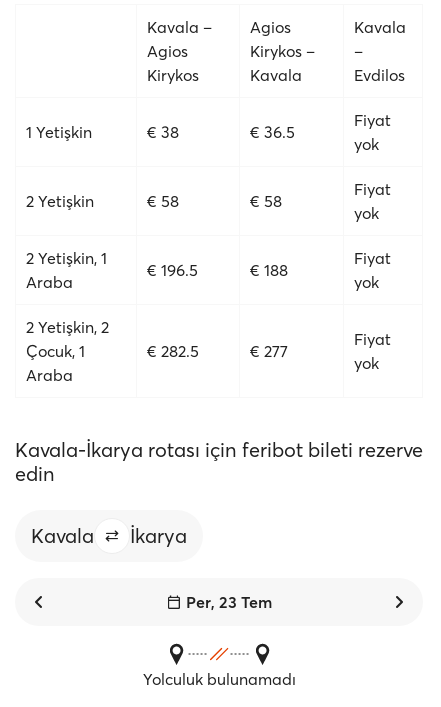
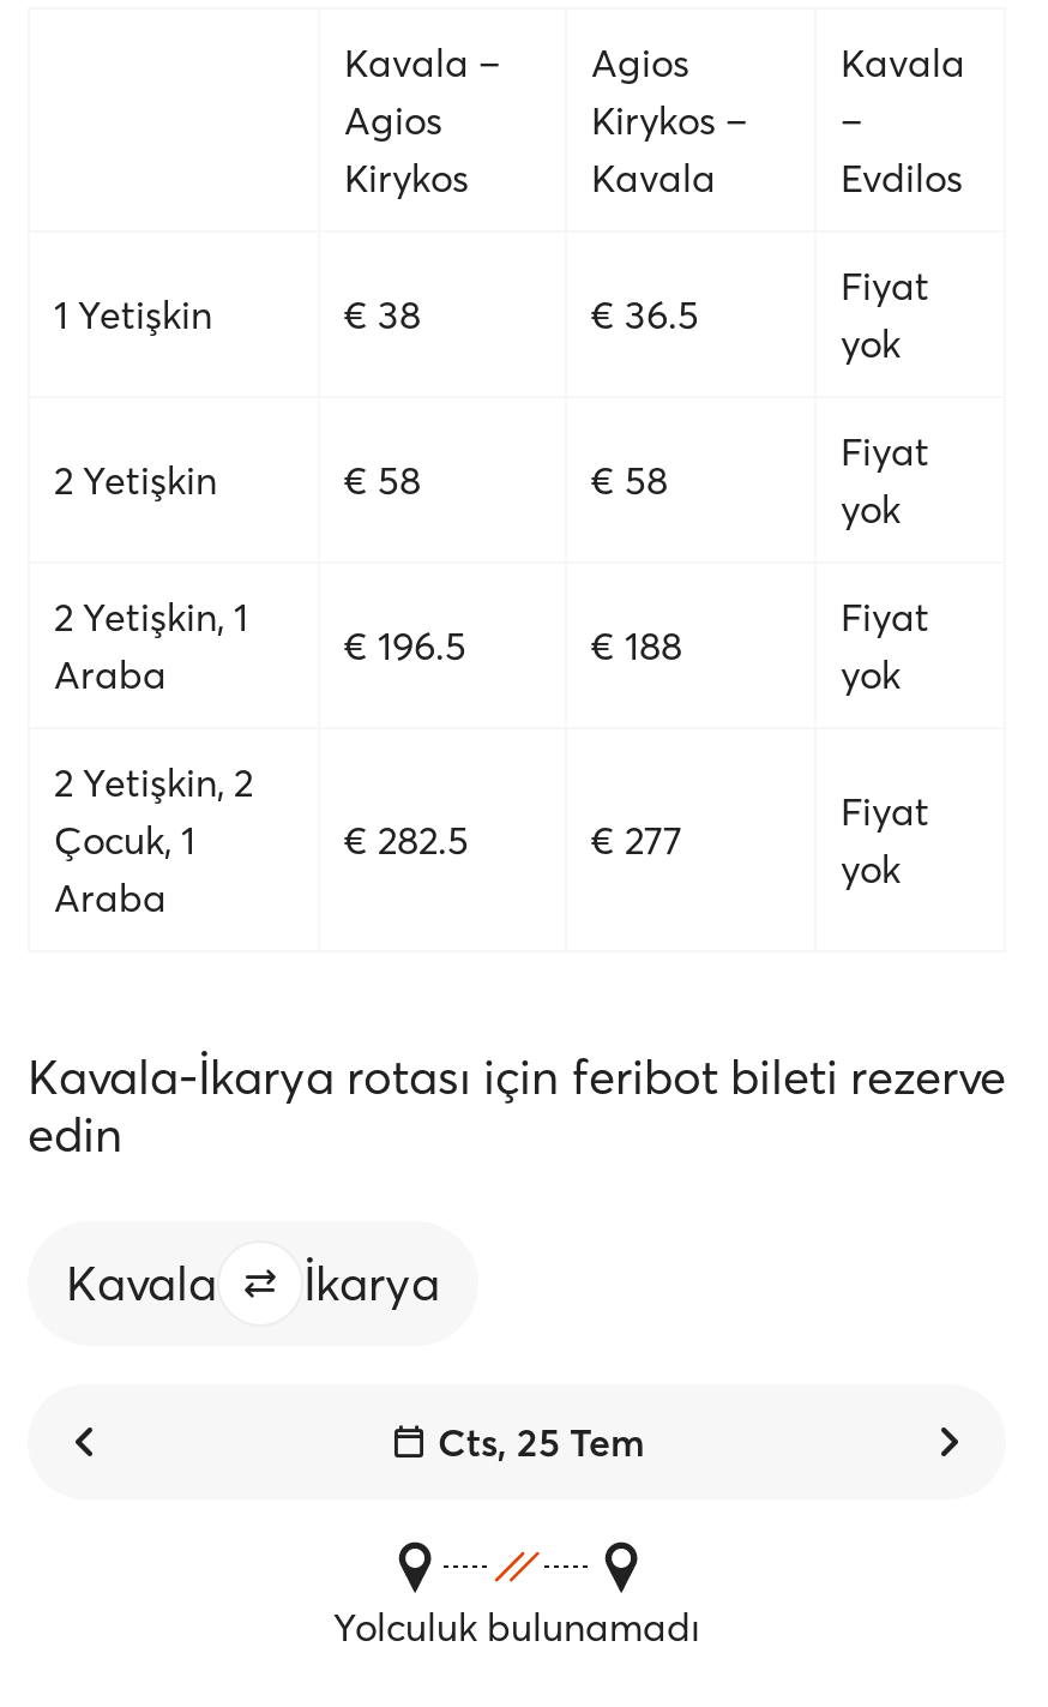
- Per, 23 Tem
+ Cts, 25 Tem
